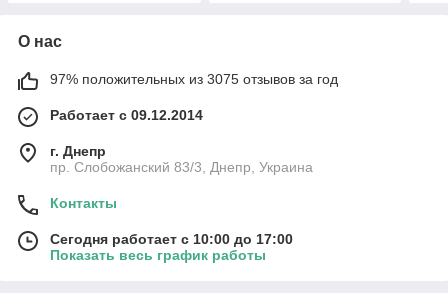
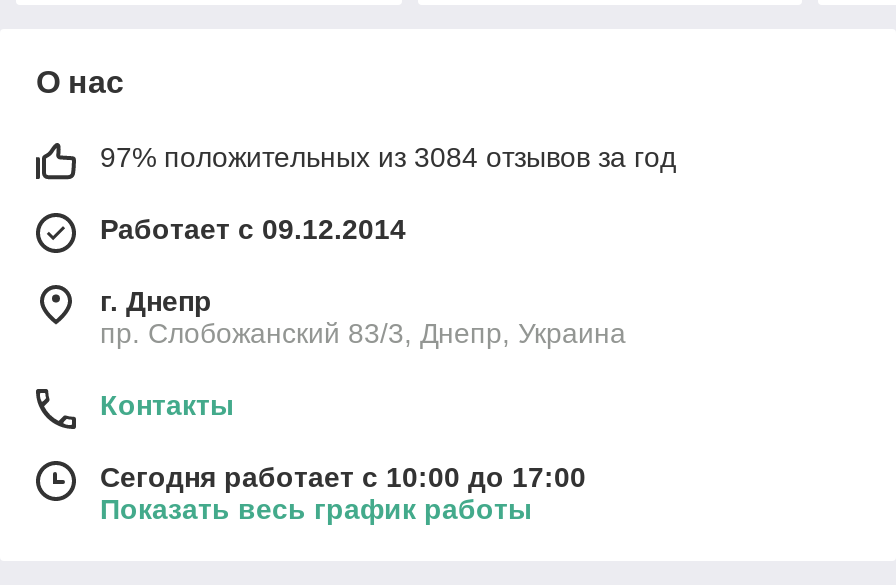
- 97% положительных из 3075 отзывов за год
+ 97% положительных из 3084 отзывов за год
